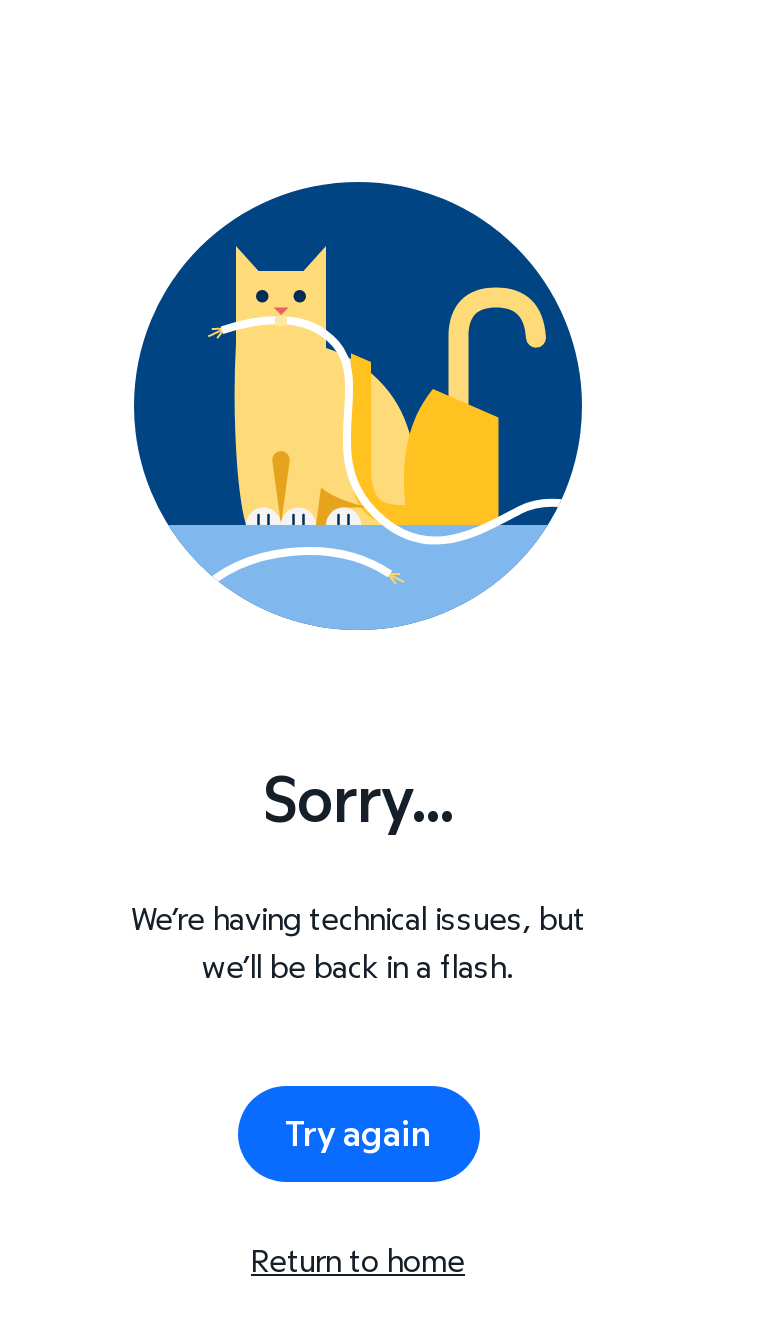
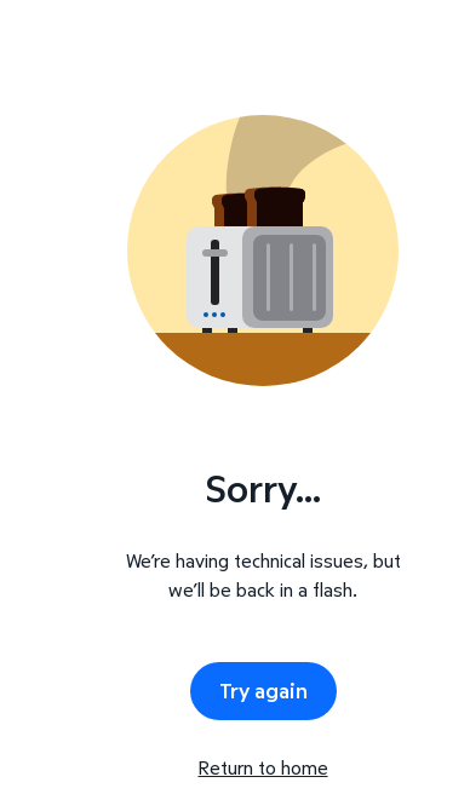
- [image]
+ [image]
